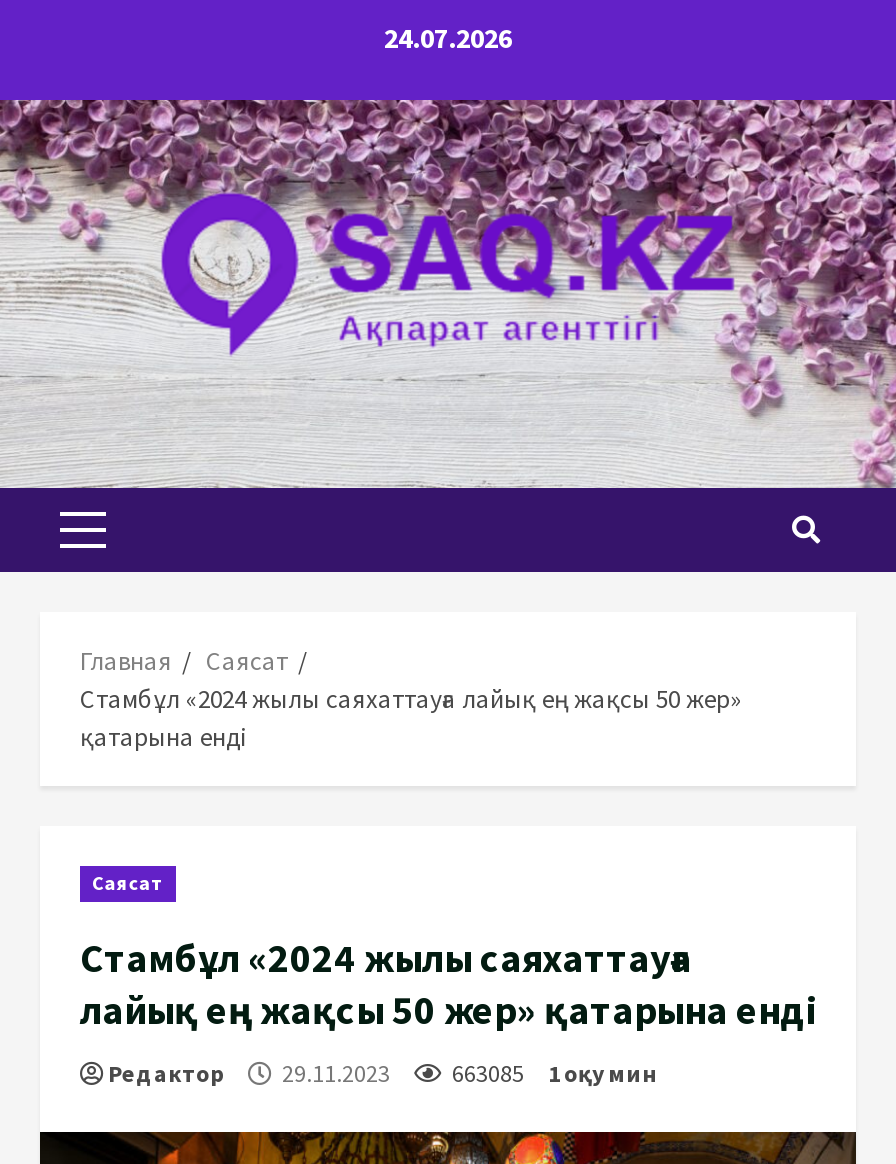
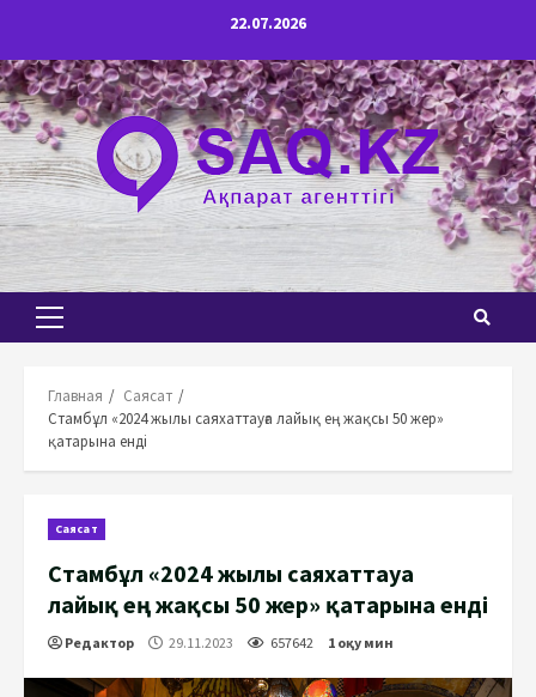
- 24.07.2026
+ 22.07.2026

- Редактор 29.11.2023 663085 1 оқу мин
+ Редактор 29.11.2023 657642 1 оқу мин
